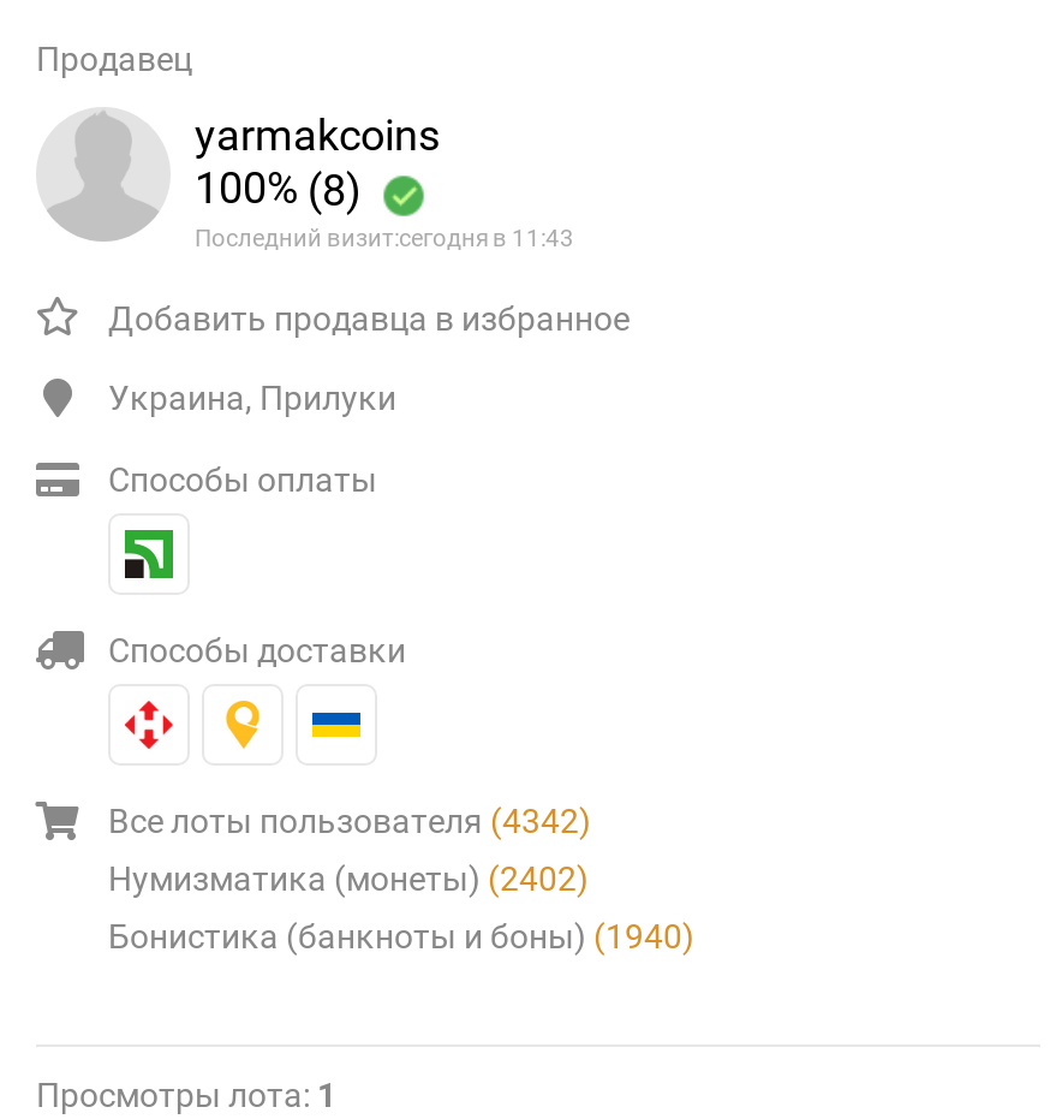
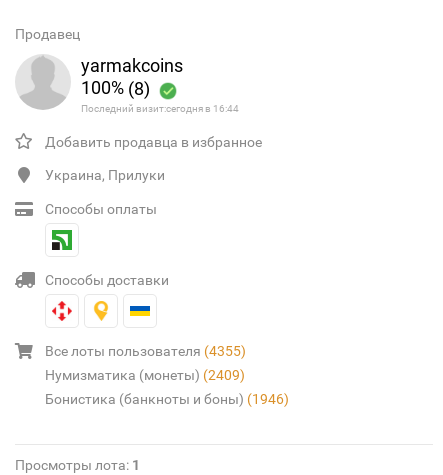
- Последний визит:сегодня в 11:43
+ Последний визит:сегодня в 16:44

- Все лоты пользователя (4342)
+ Все лоты пользователя (4355)

- Нумизматика (монеты) (2402)
+ Нумизматика (монеты) (2409)

- Бонистика (банкноты и боны) (1940)
+ Бонистика (банкноты и боны) (1946)
